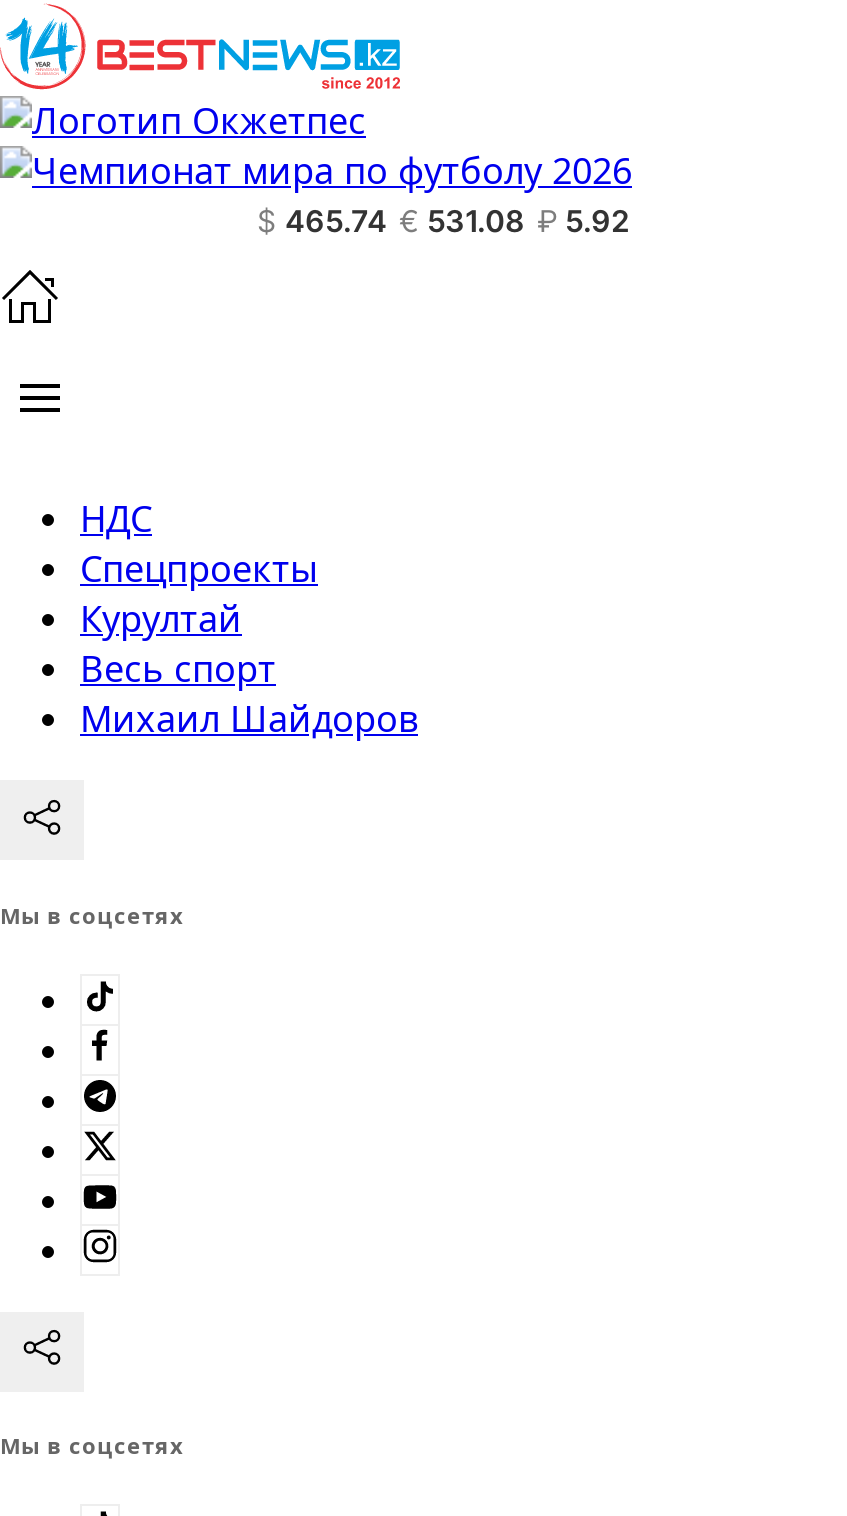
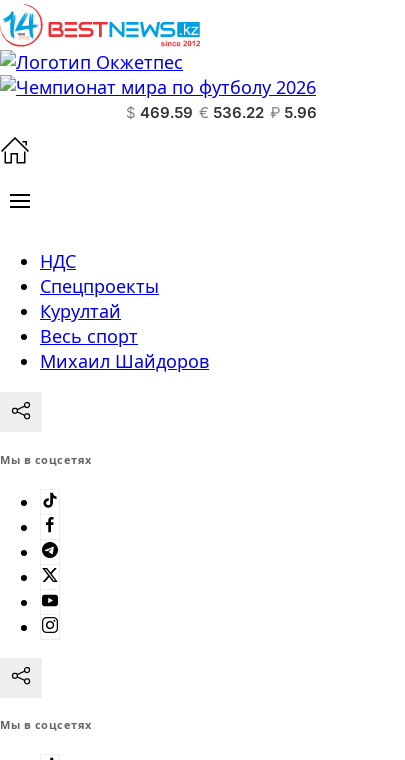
- $ 465.74 € 531.08 ₽ 5.92
+ $ 469.59 € 536.22 ₽ 5.96
